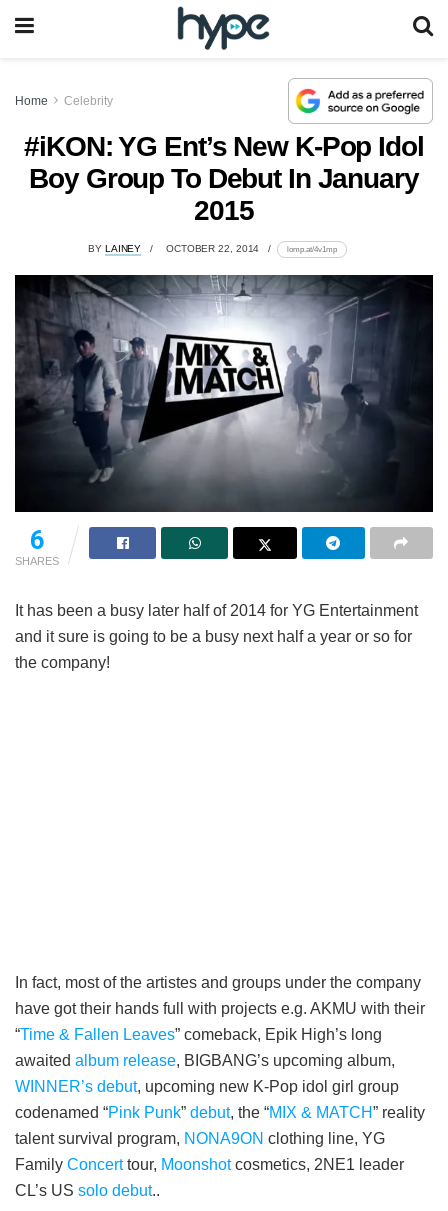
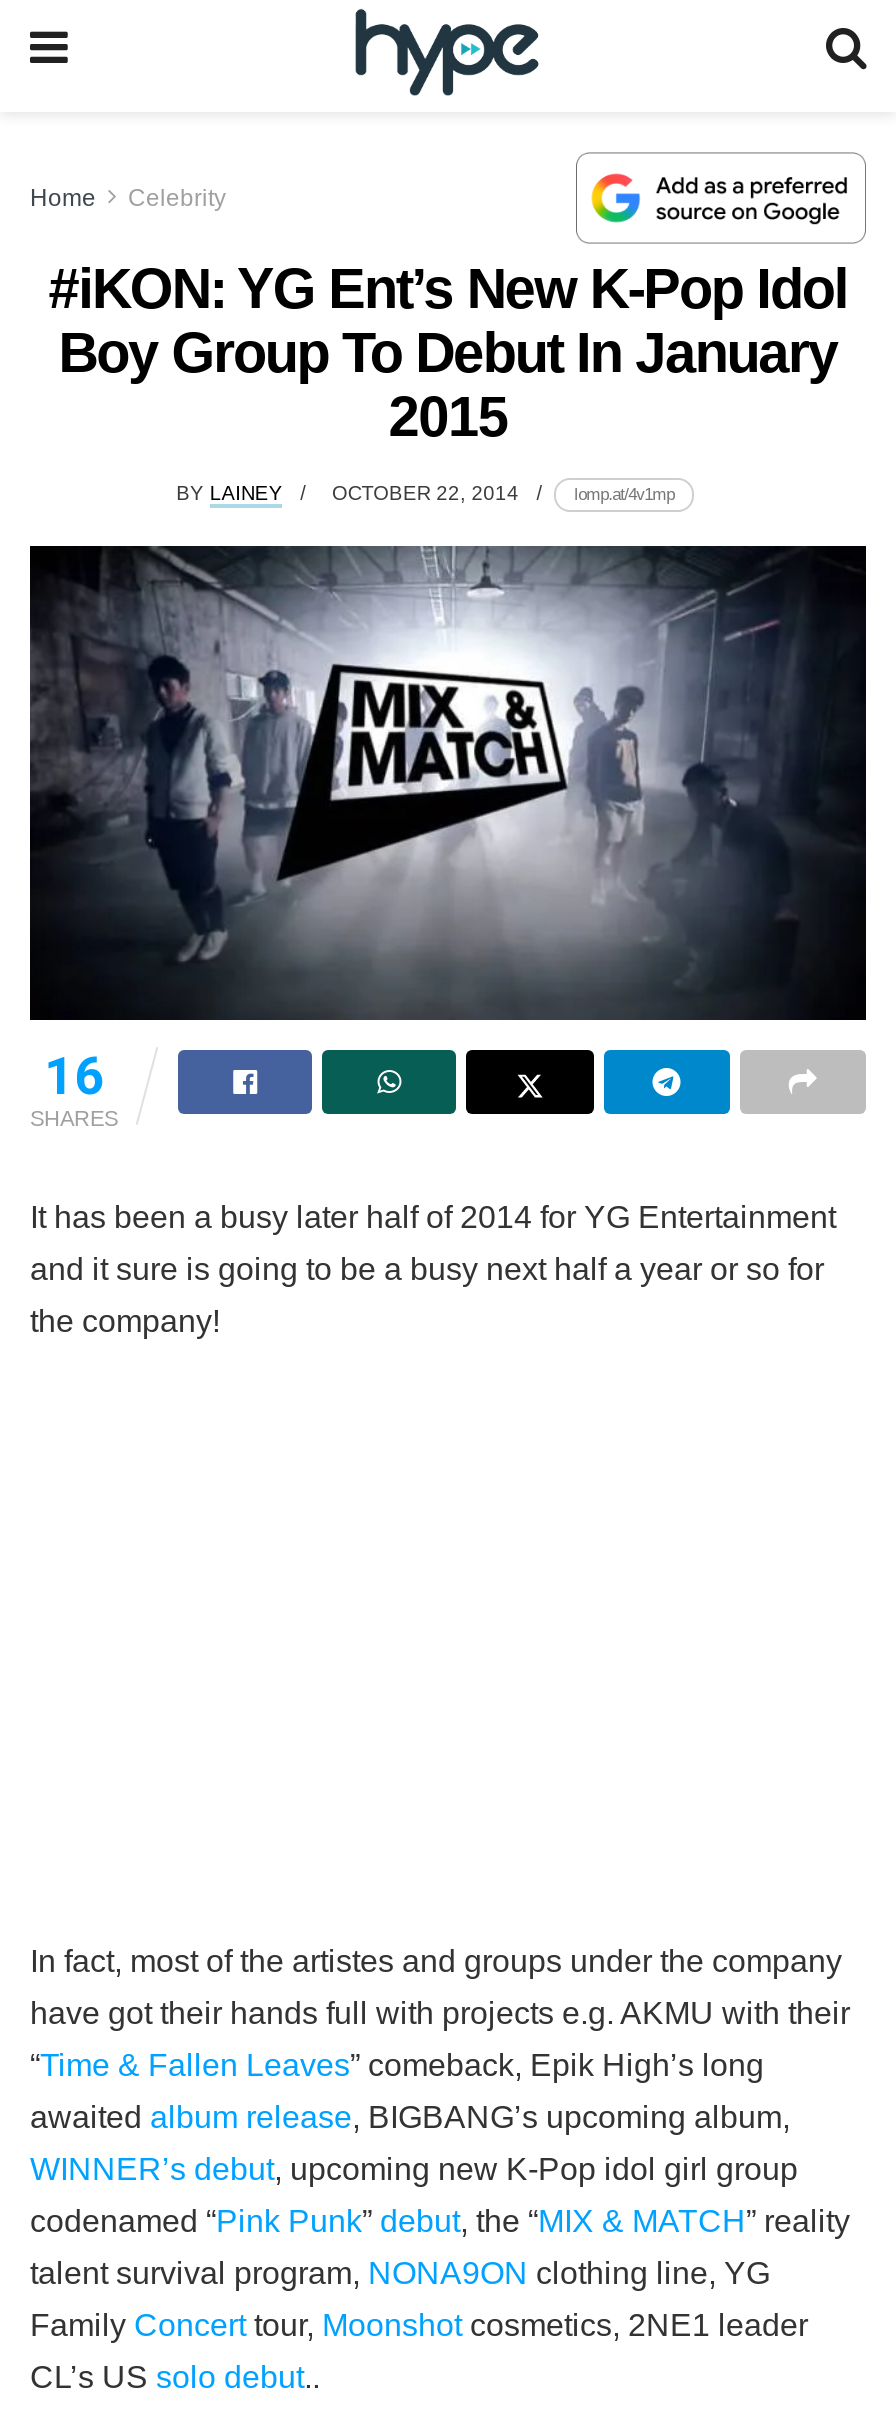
- 6
+ 16
